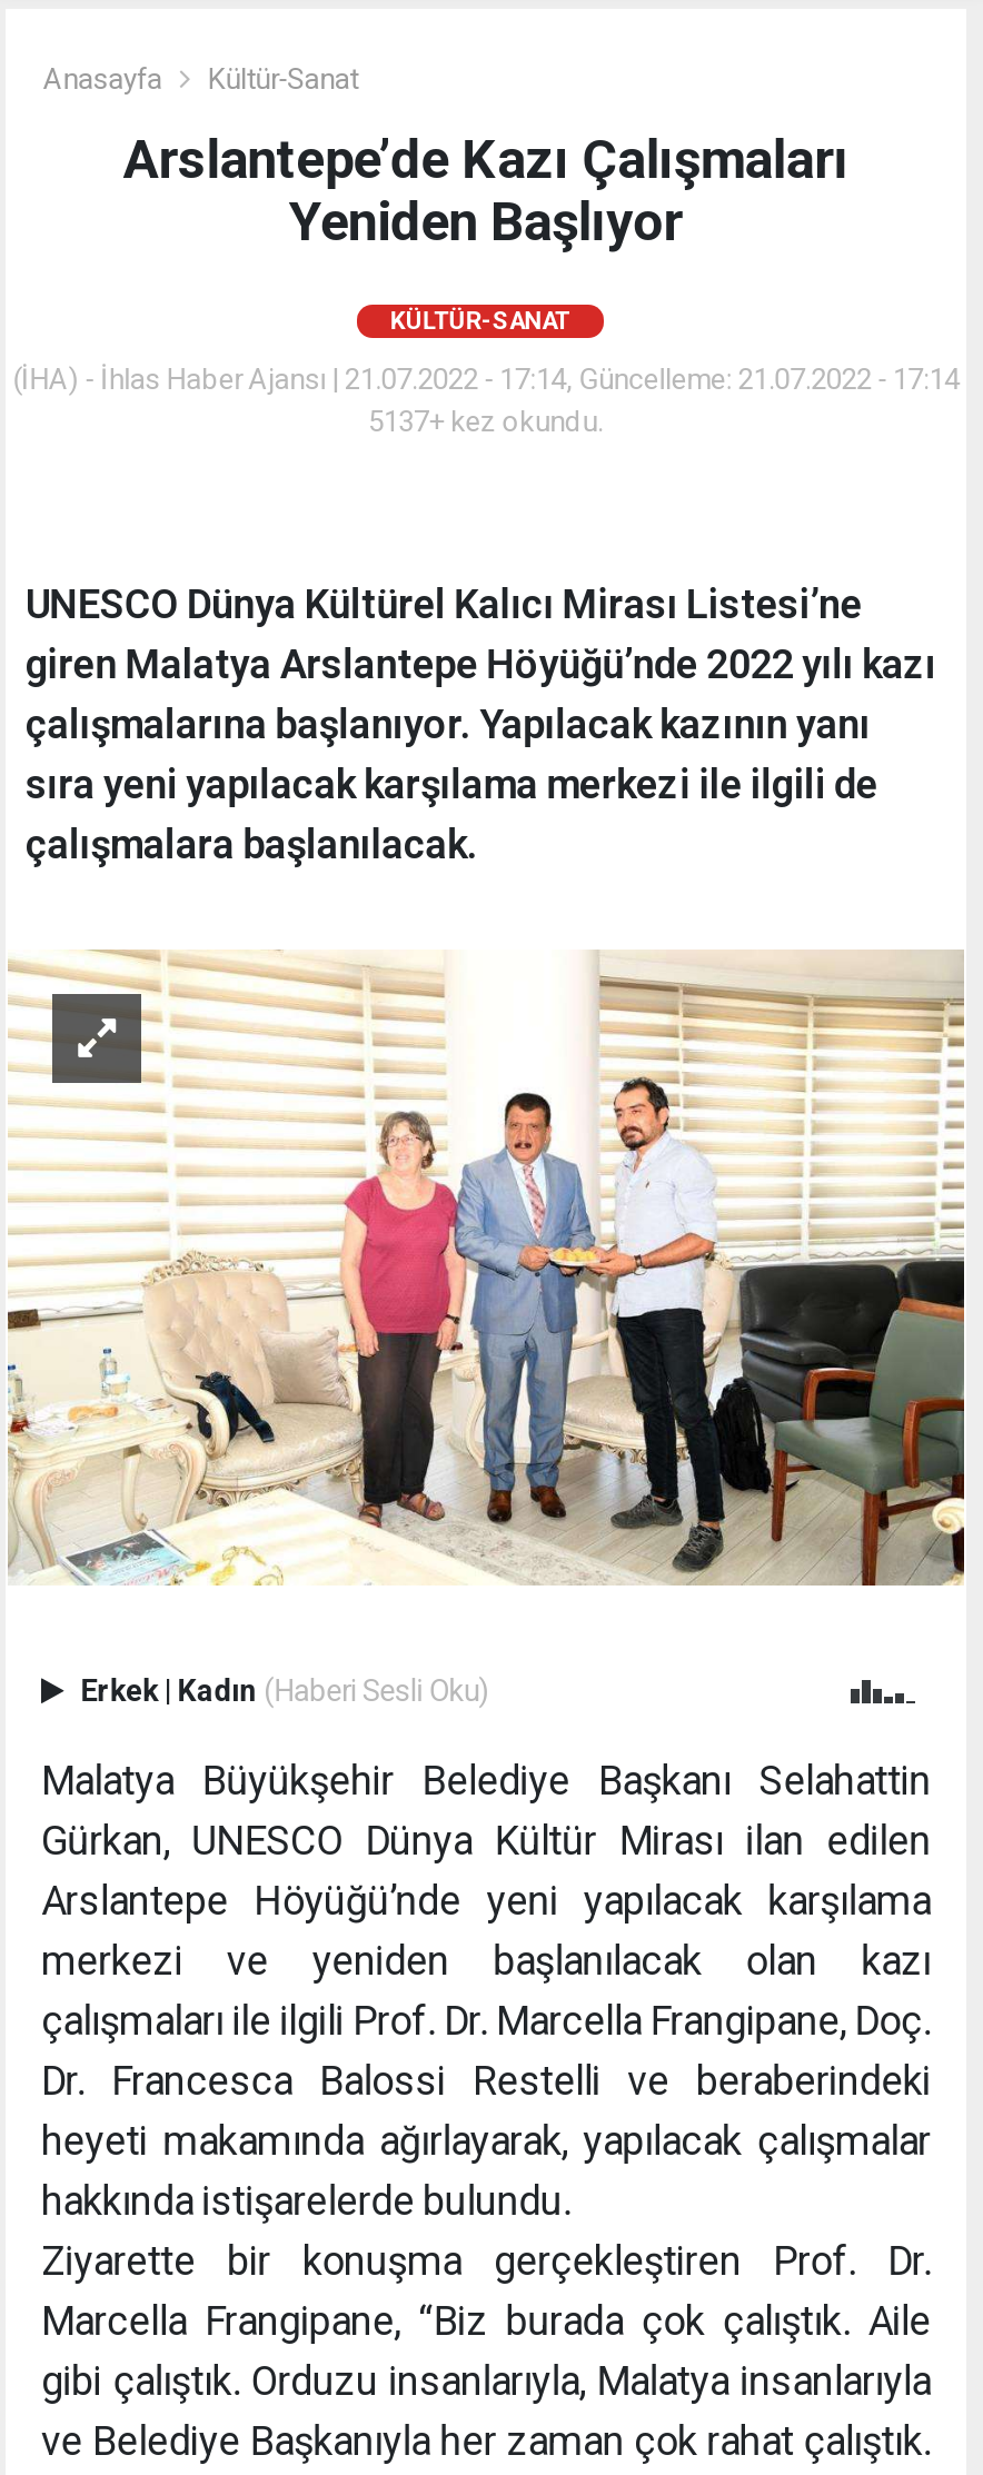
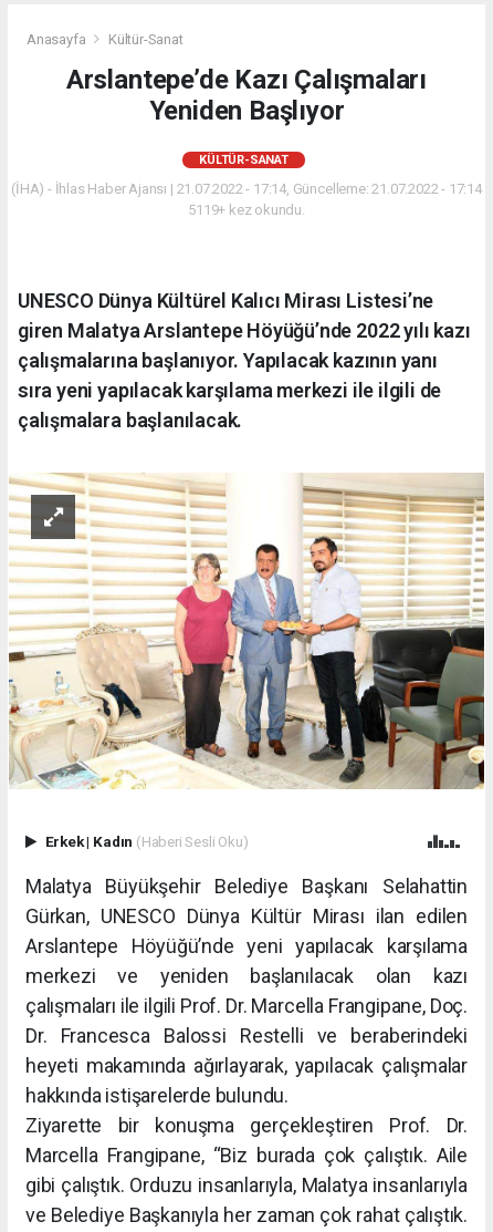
- 5137+ kez okundu.
+ 5119+ kez okundu.
